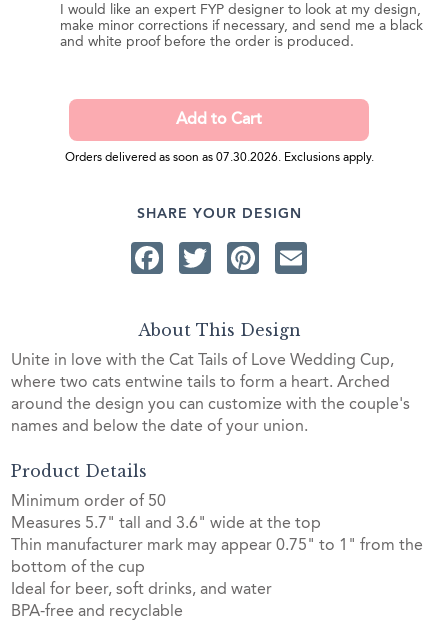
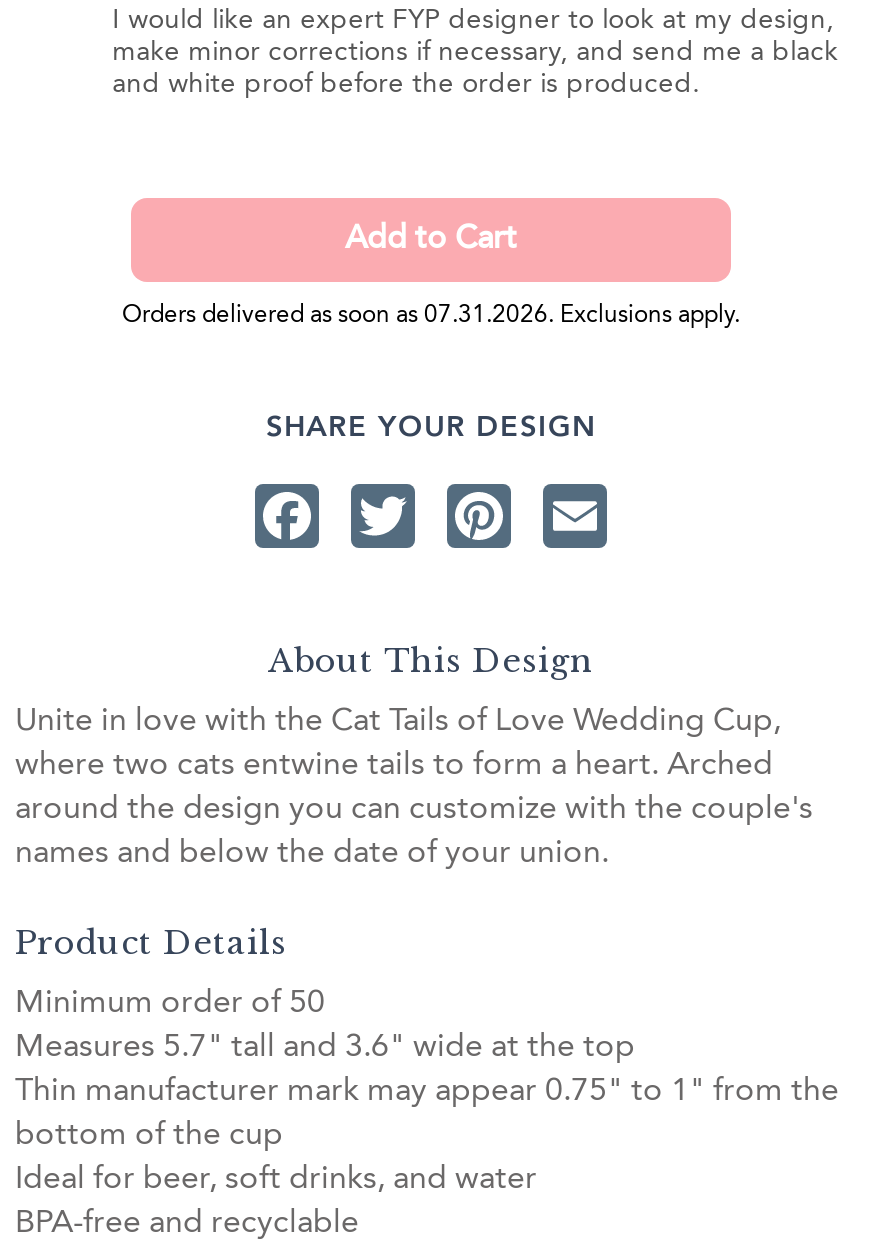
- Orders delivered as soon as 07.30.2026. Exclusions apply.
+ Orders delivered as soon as 07.31.2026. Exclusions apply.
